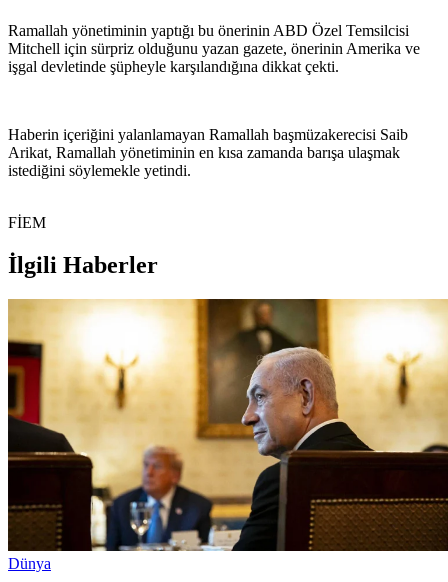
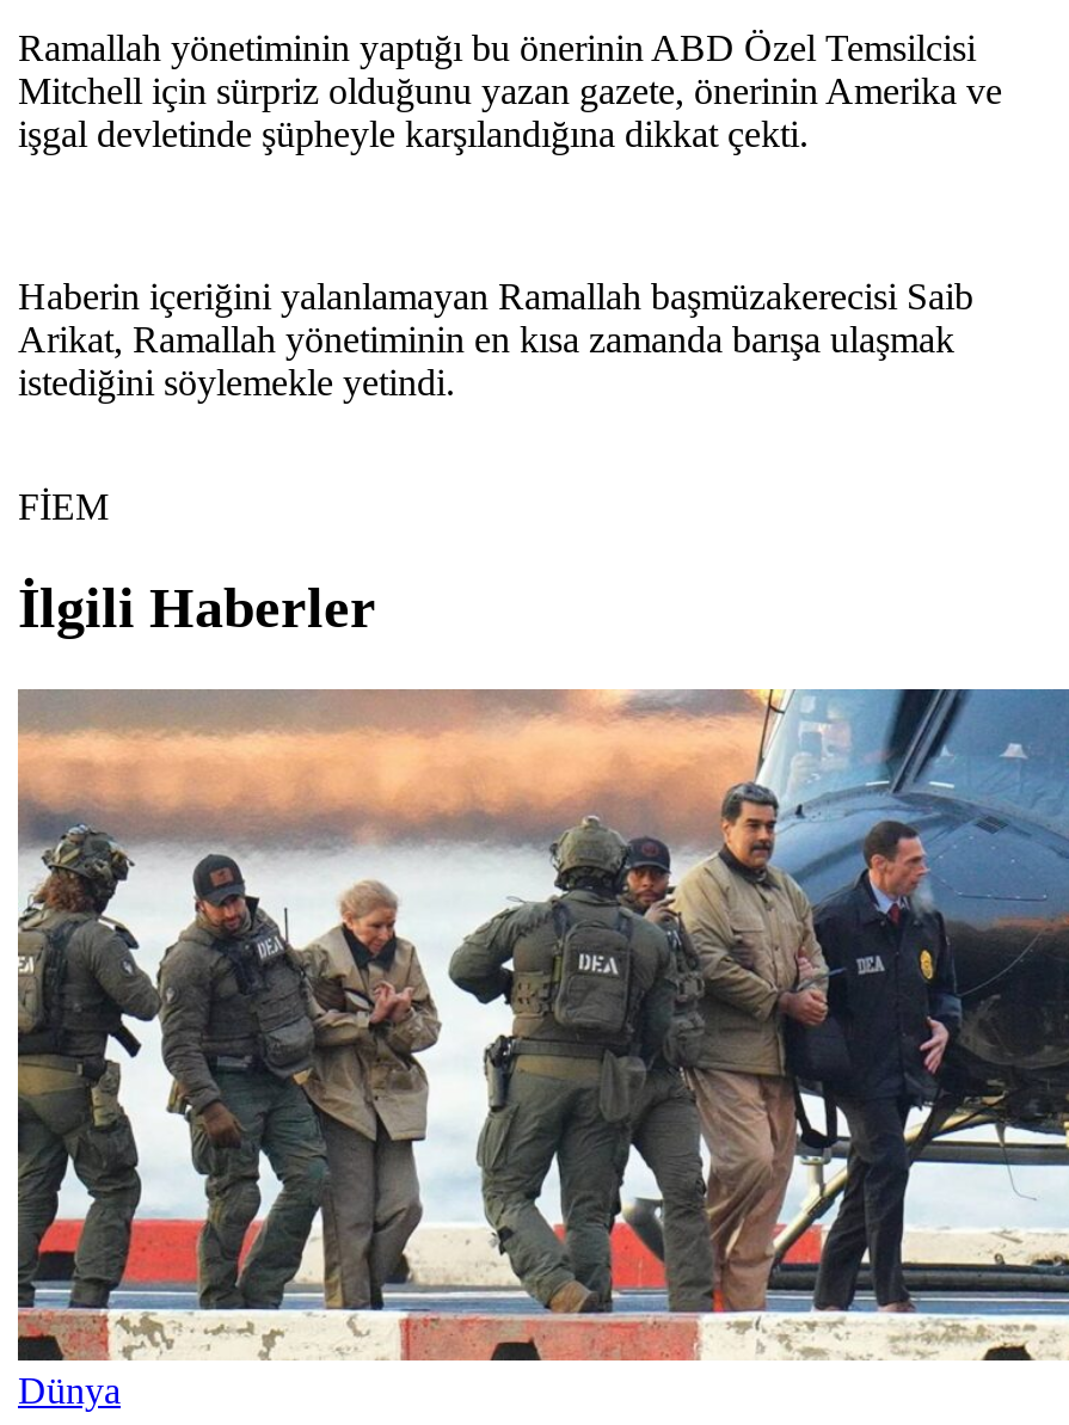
- [image]
+ [image]
